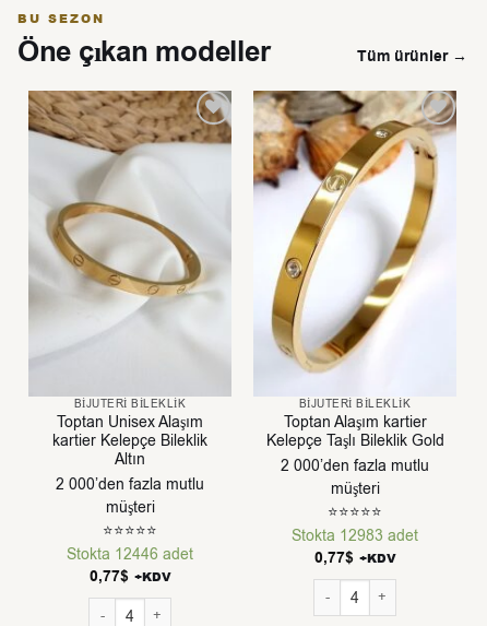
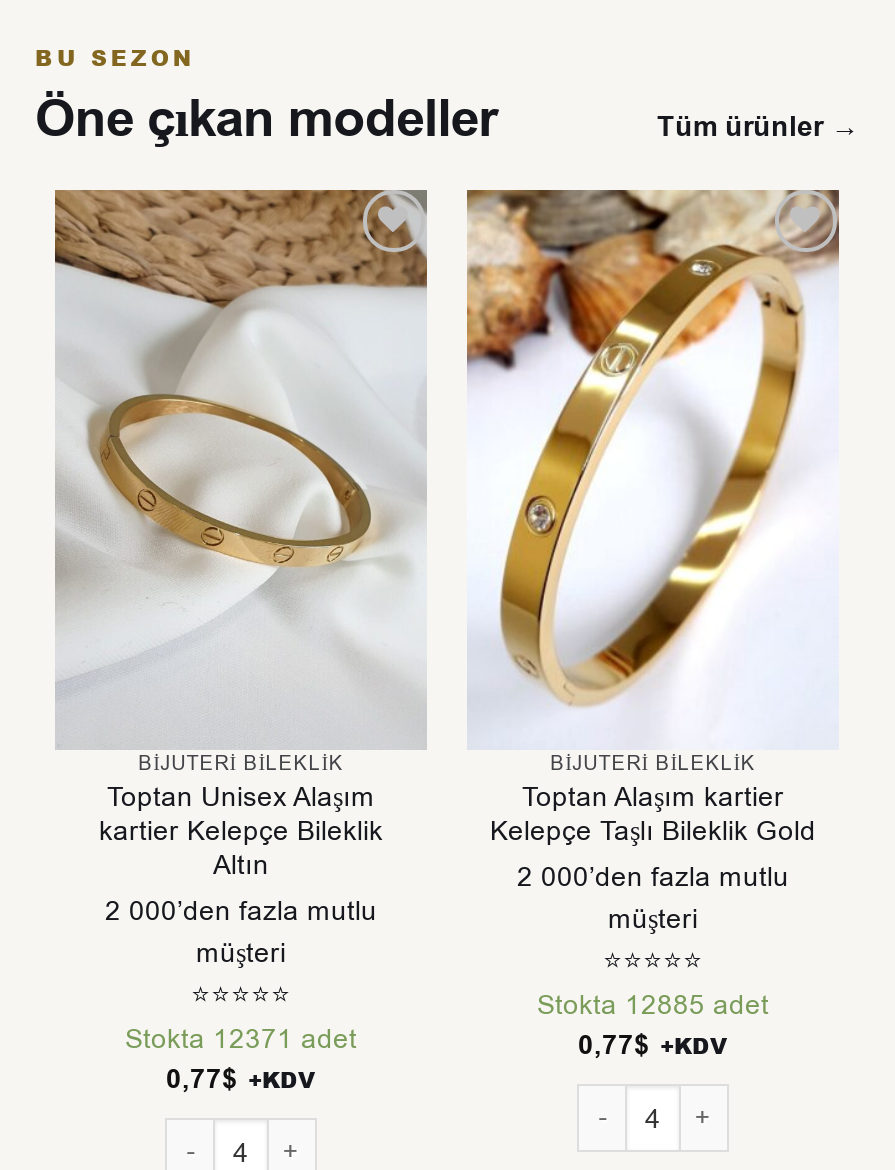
- Stokta 12983 adet
+ Stokta 12885 adet

- Stokta 12446 adet
+ Stokta 12371 adet
